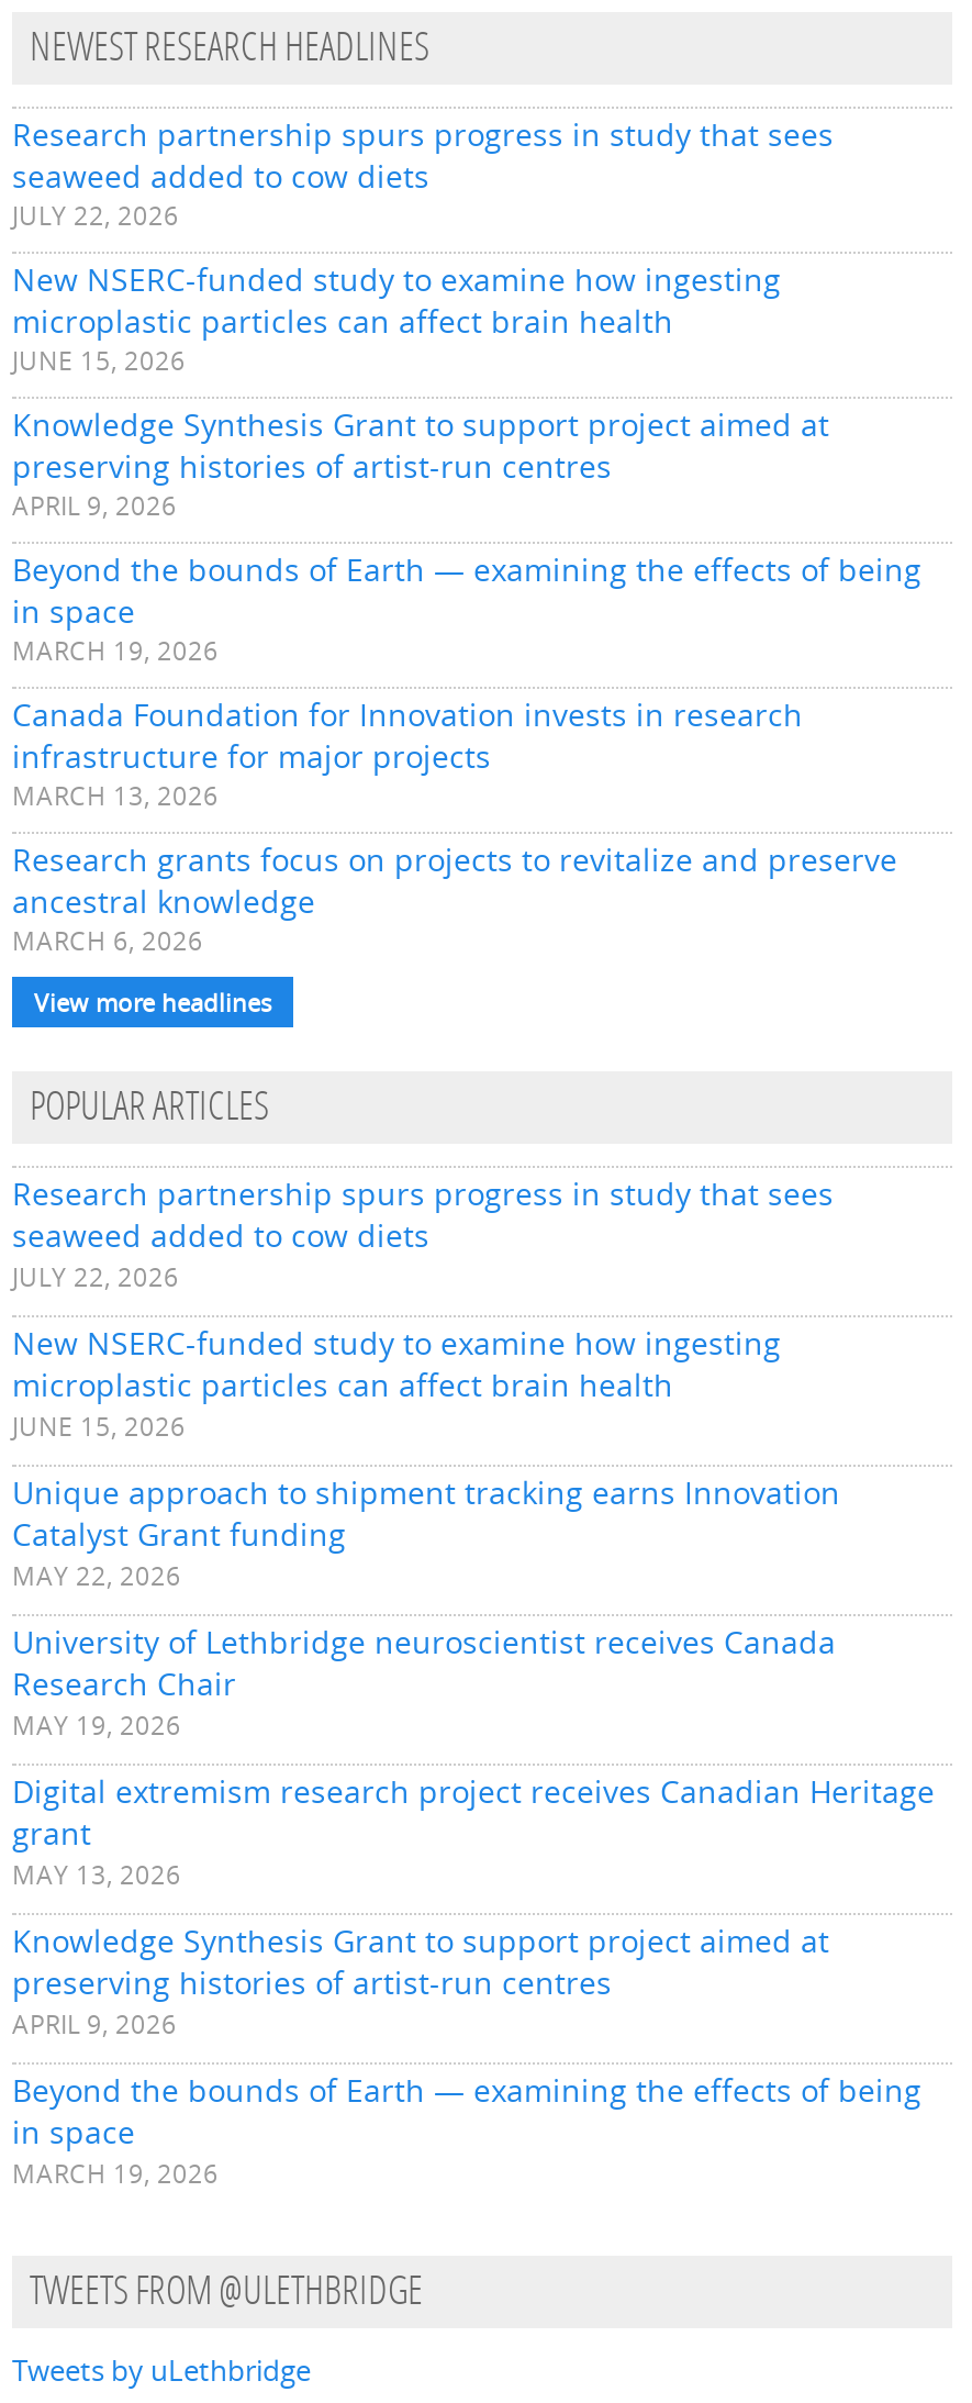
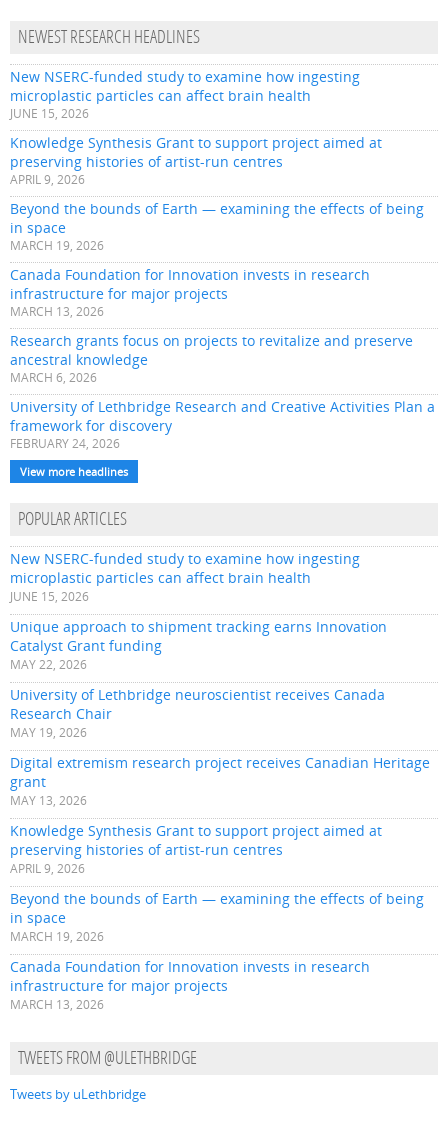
- Research partnership spurs progress in study that sees
- seaweed added to cow diets
- JULY 22, 2026

moved up: New NSERC-funded study to examine how ingesting | microplastic particles can affect brain health | JUNE 15, 2026 | ... | ancestral knowledge | MARCH 6, 2026

+ University of Lethbridge Research and Creative Activities Plan a
+ framework for discovery
+ FEBRUARY 24, 2026

- Research partnership spurs progress in study that sees
- seaweed added to cow diets
- JULY 22, 2026

moved up: New NSERC-funded study to examine how ingesting | microplastic particles can affect brain health | JUNE 15, 2026 | ... | in space | MARCH 19, 2026

+ Canada Foundation for Innovation invests in research
+ infrastructure for major projects
+ MARCH 13, 2026
